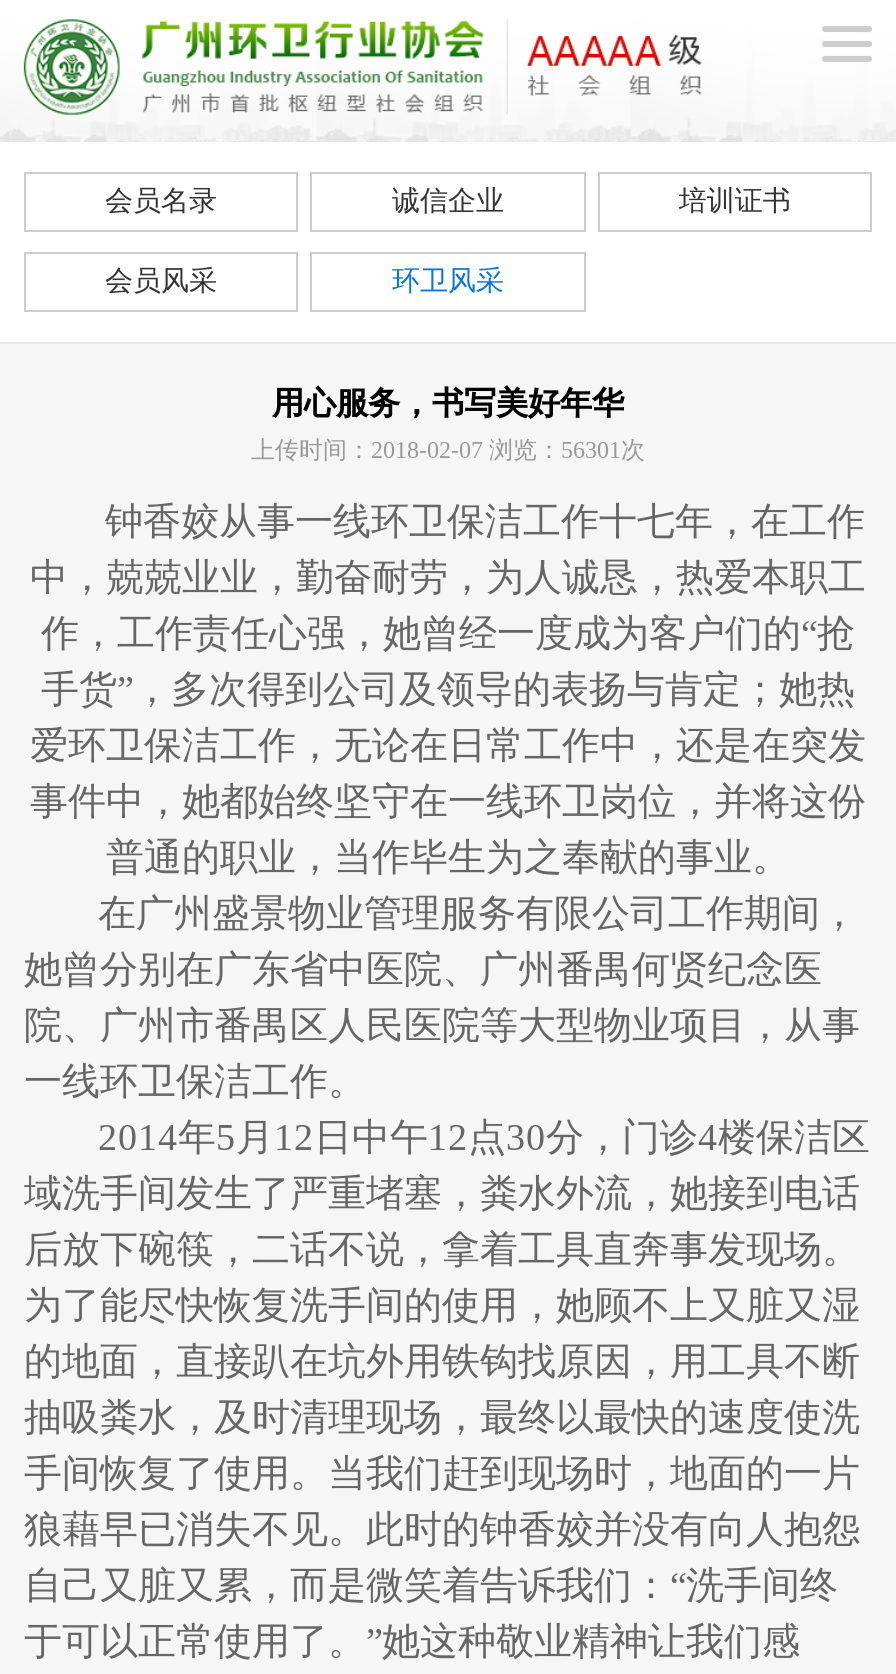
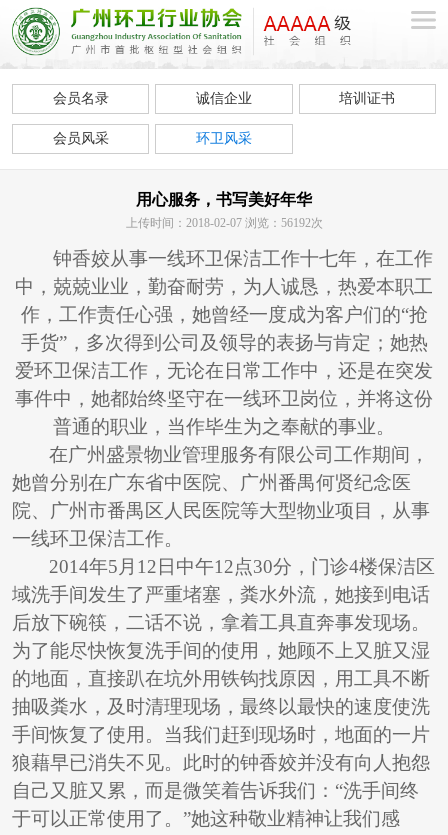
- 上传时间：2018-02-07 浏览：56301次
+ 上传时间：2018-02-07 浏览：56192次
